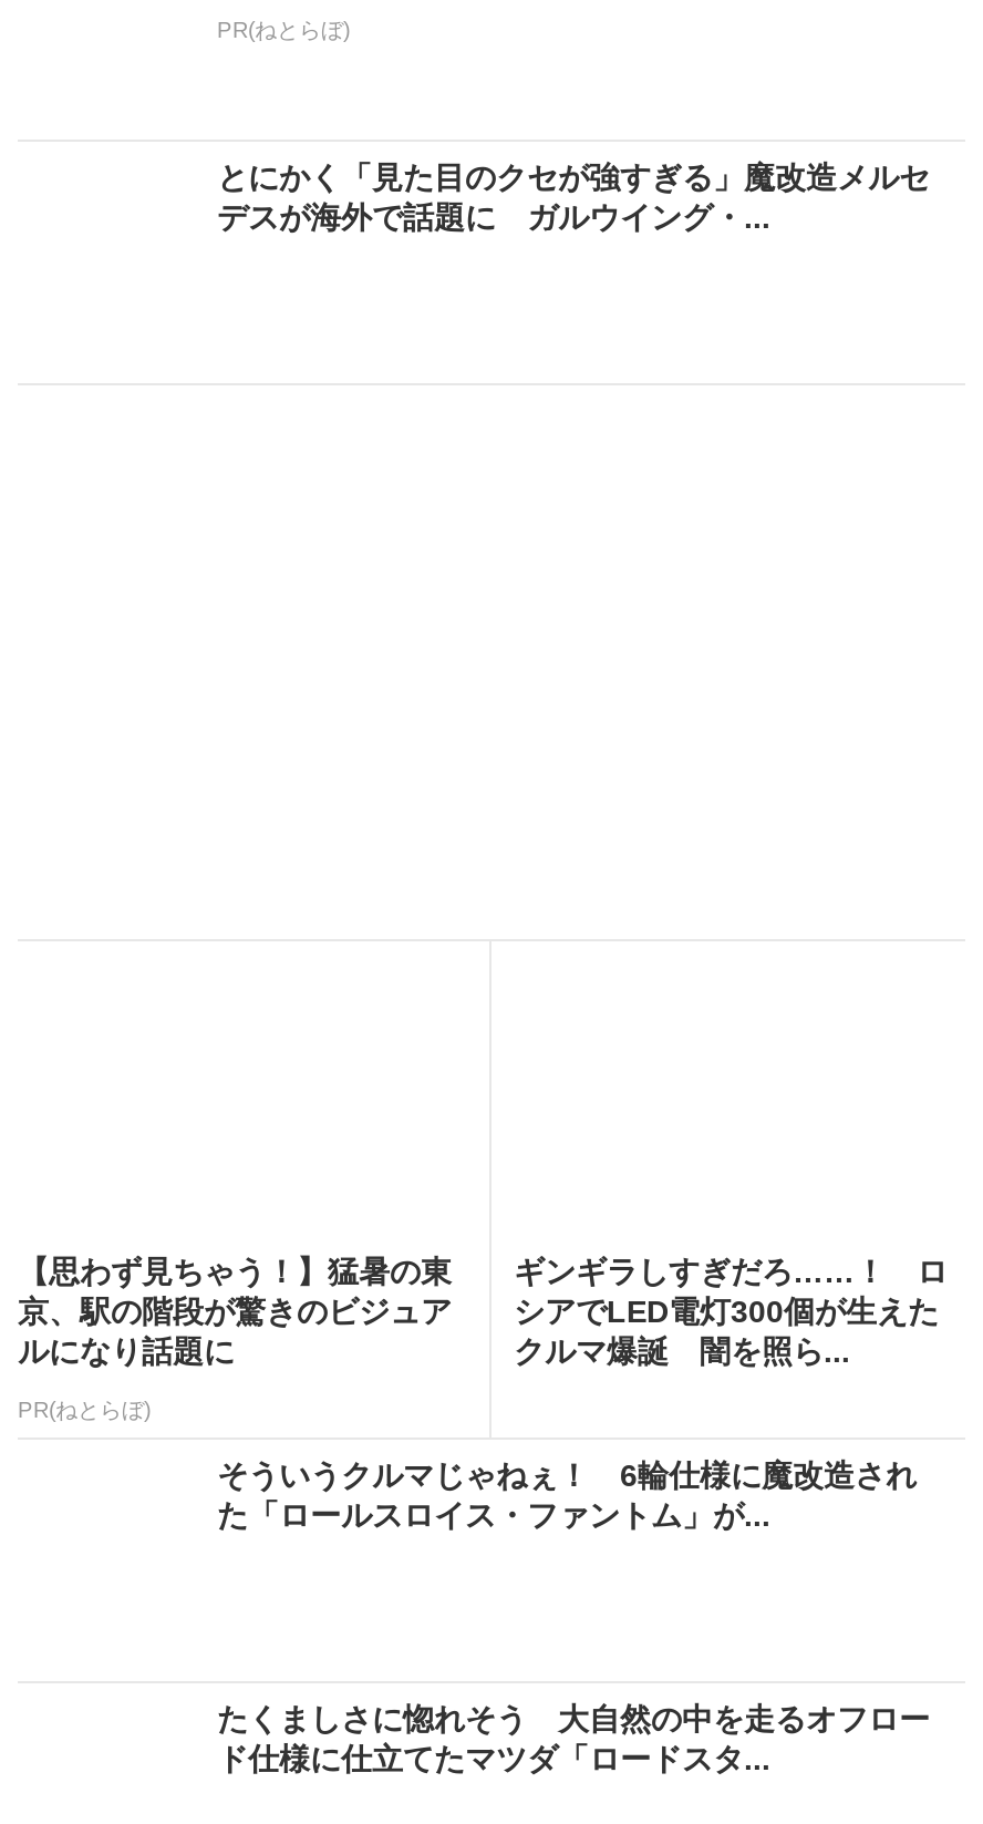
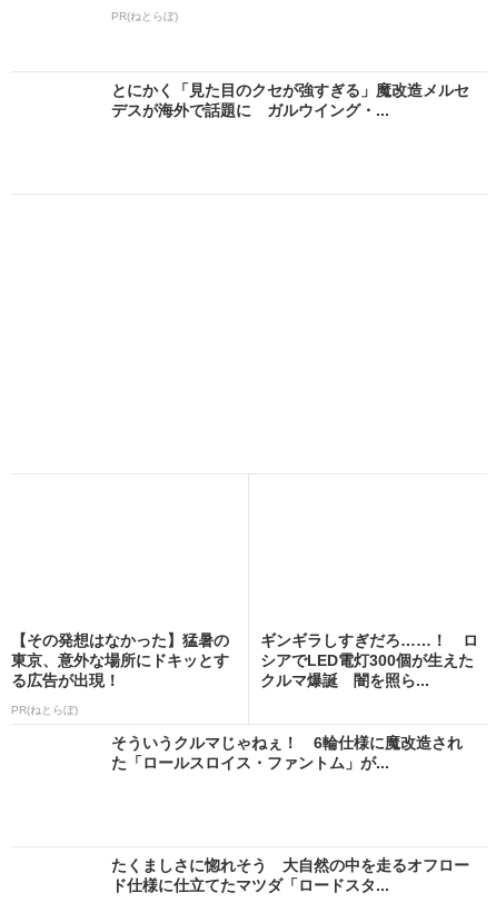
- 【思わず見ちゃう！】猛暑の東
- 京、駅の階段が驚きのビジュア
- ルになり話題に
+ 【その発想はなかった】猛暑の
+ 東京、意外な場所にドキッとす
+ る広告が出現！
